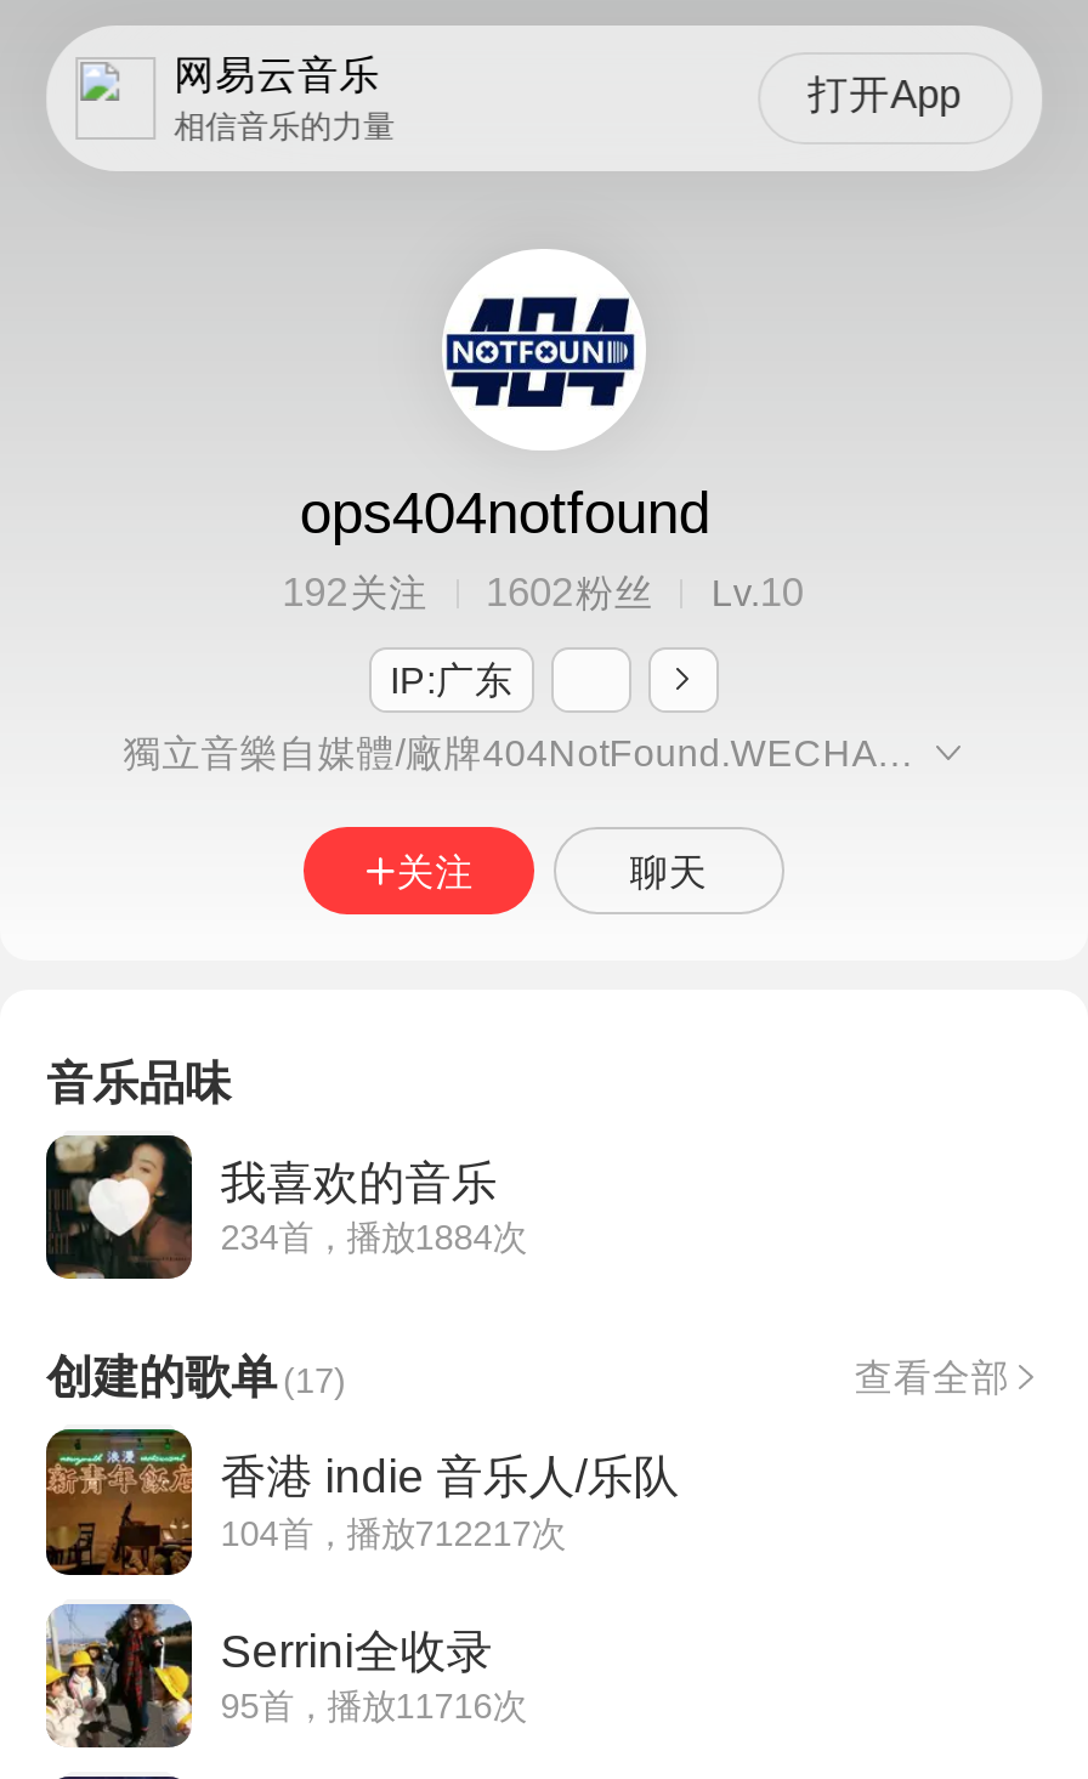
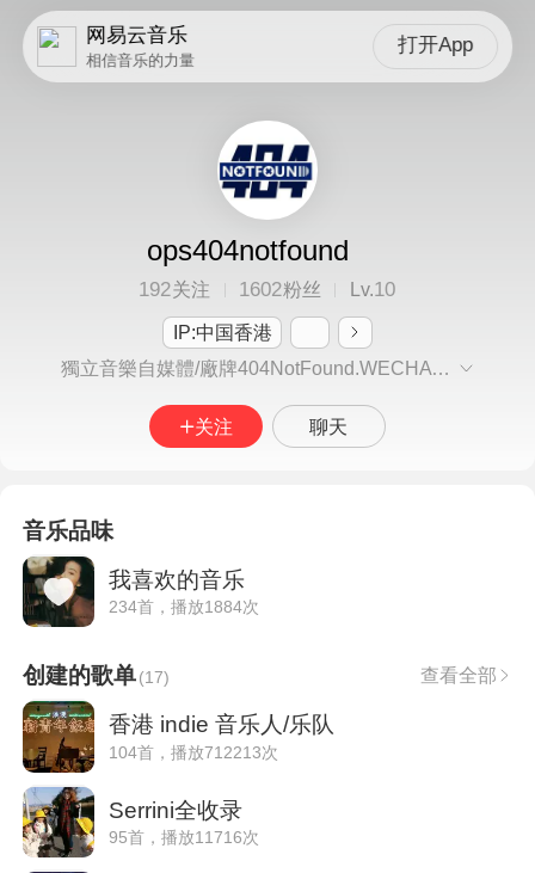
- IP:广东
+ IP:中国香港

- 104首，播放712217次
+ 104首，播放712213次
